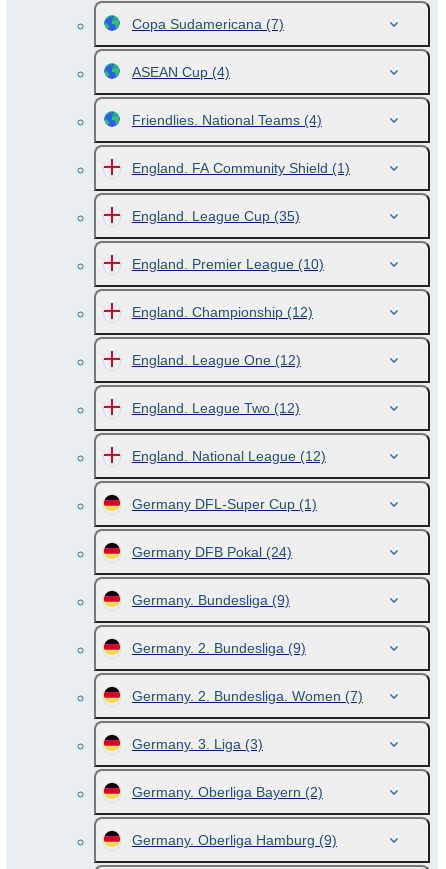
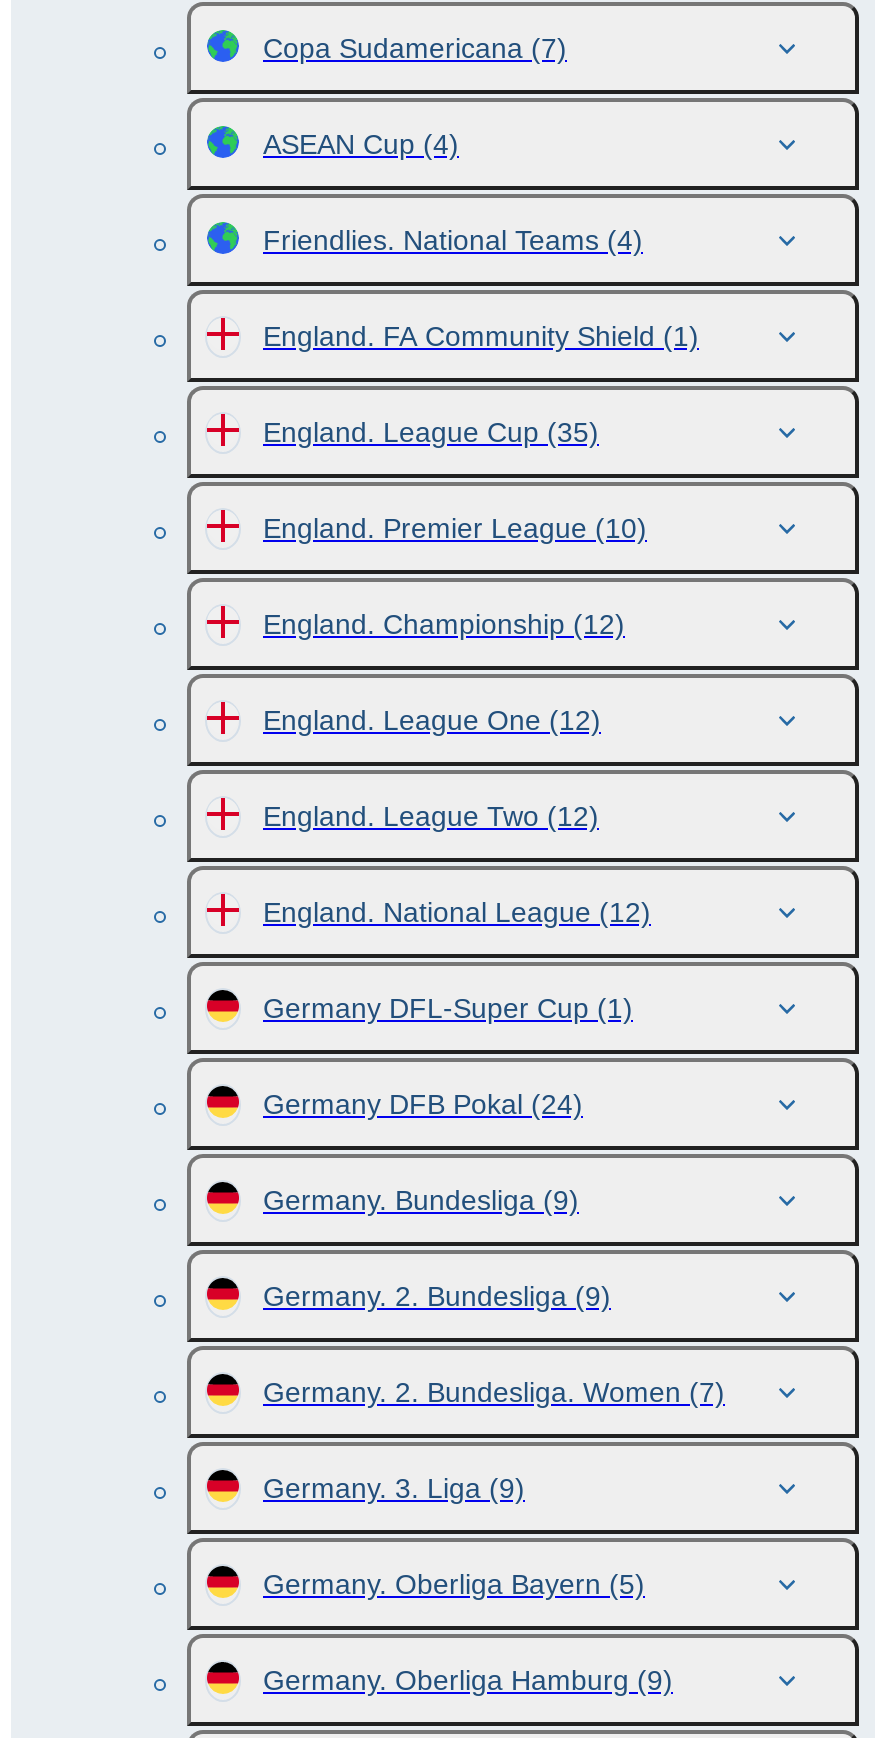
- Germany. 3. Liga (3)
+ Germany. 3. Liga (9)

- Germany. Oberliga Bayern (2)
+ Germany. Oberliga Bayern (5)
